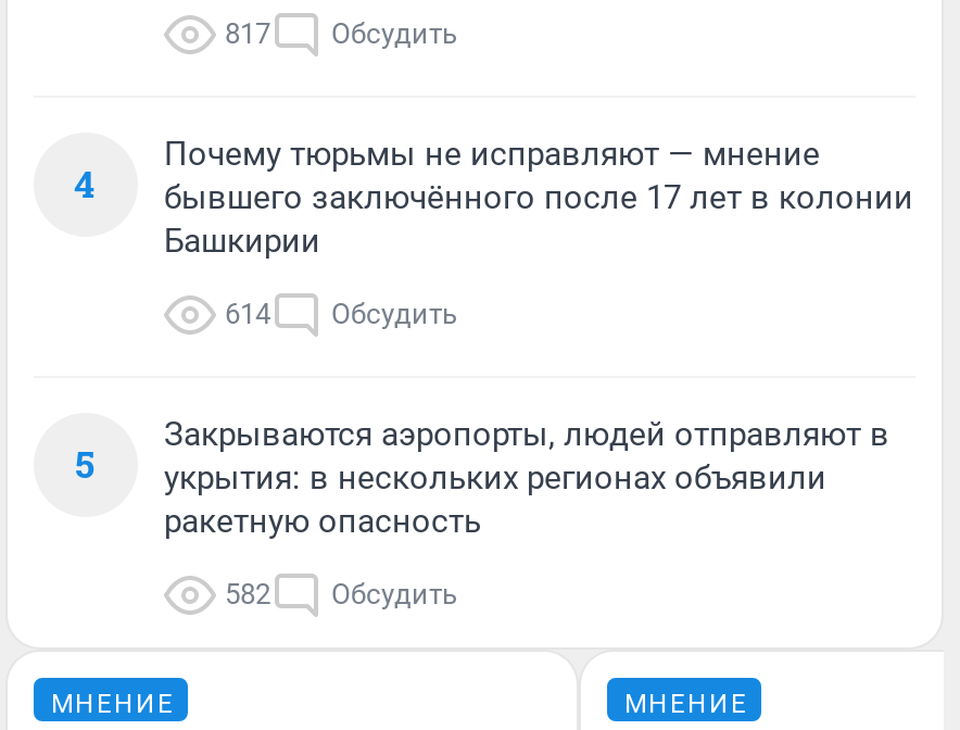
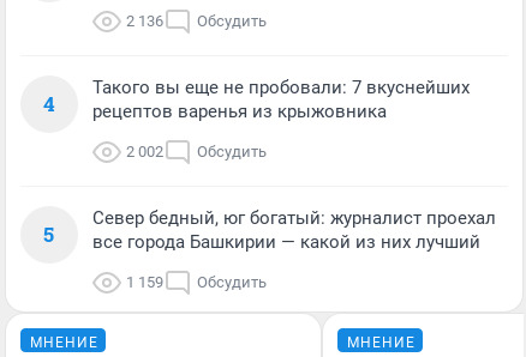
- 817 Обсудить
+ 2 136 Обсудить

- Почему тюрьмы не исправляют — мнение
- бывшего заключённого после 17 лет в колонии
- Башкирии
+ Такого вы еще не пробовали: 7 вкуснейших
+ рецептов варенья из крыжовника

- 614 Обсудить
+ 2 002 Обсудить

- Закрываются аэропорты, людей отправляют в
- укрытия: в нескольких регионах объявили
- ракетную опасность
+ Север бедный, юг богатый: журналист проехал
+ все города Башкирии — какой из них лучший

- 582 Обсудить
+ 1 159 Обсудить
